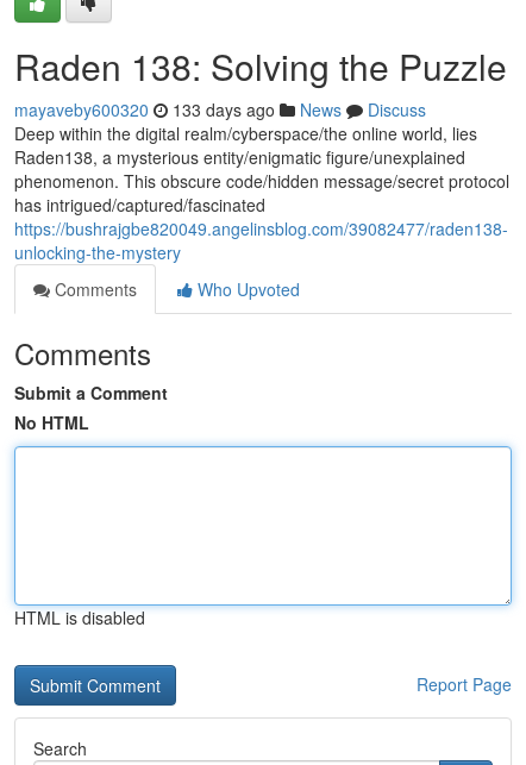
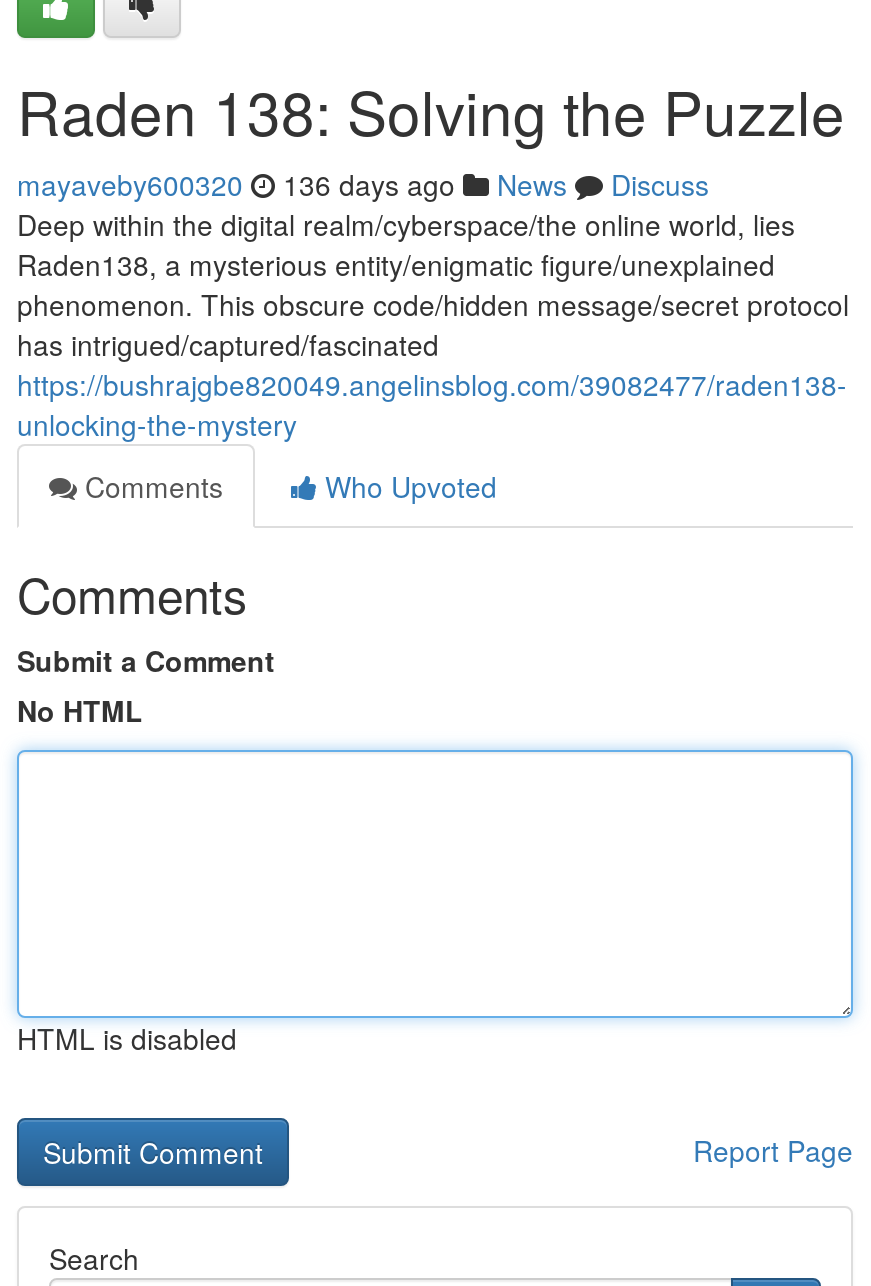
- mayaveby600320 133 days ago News Discuss
+ mayaveby600320 136 days ago News Discuss
